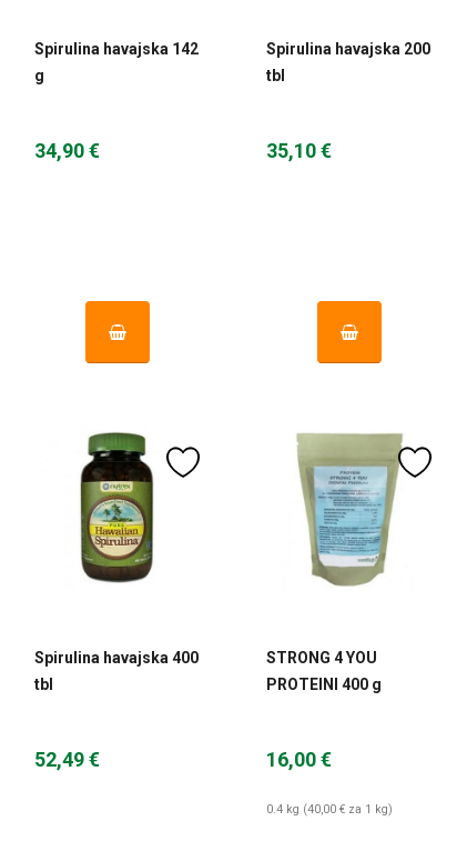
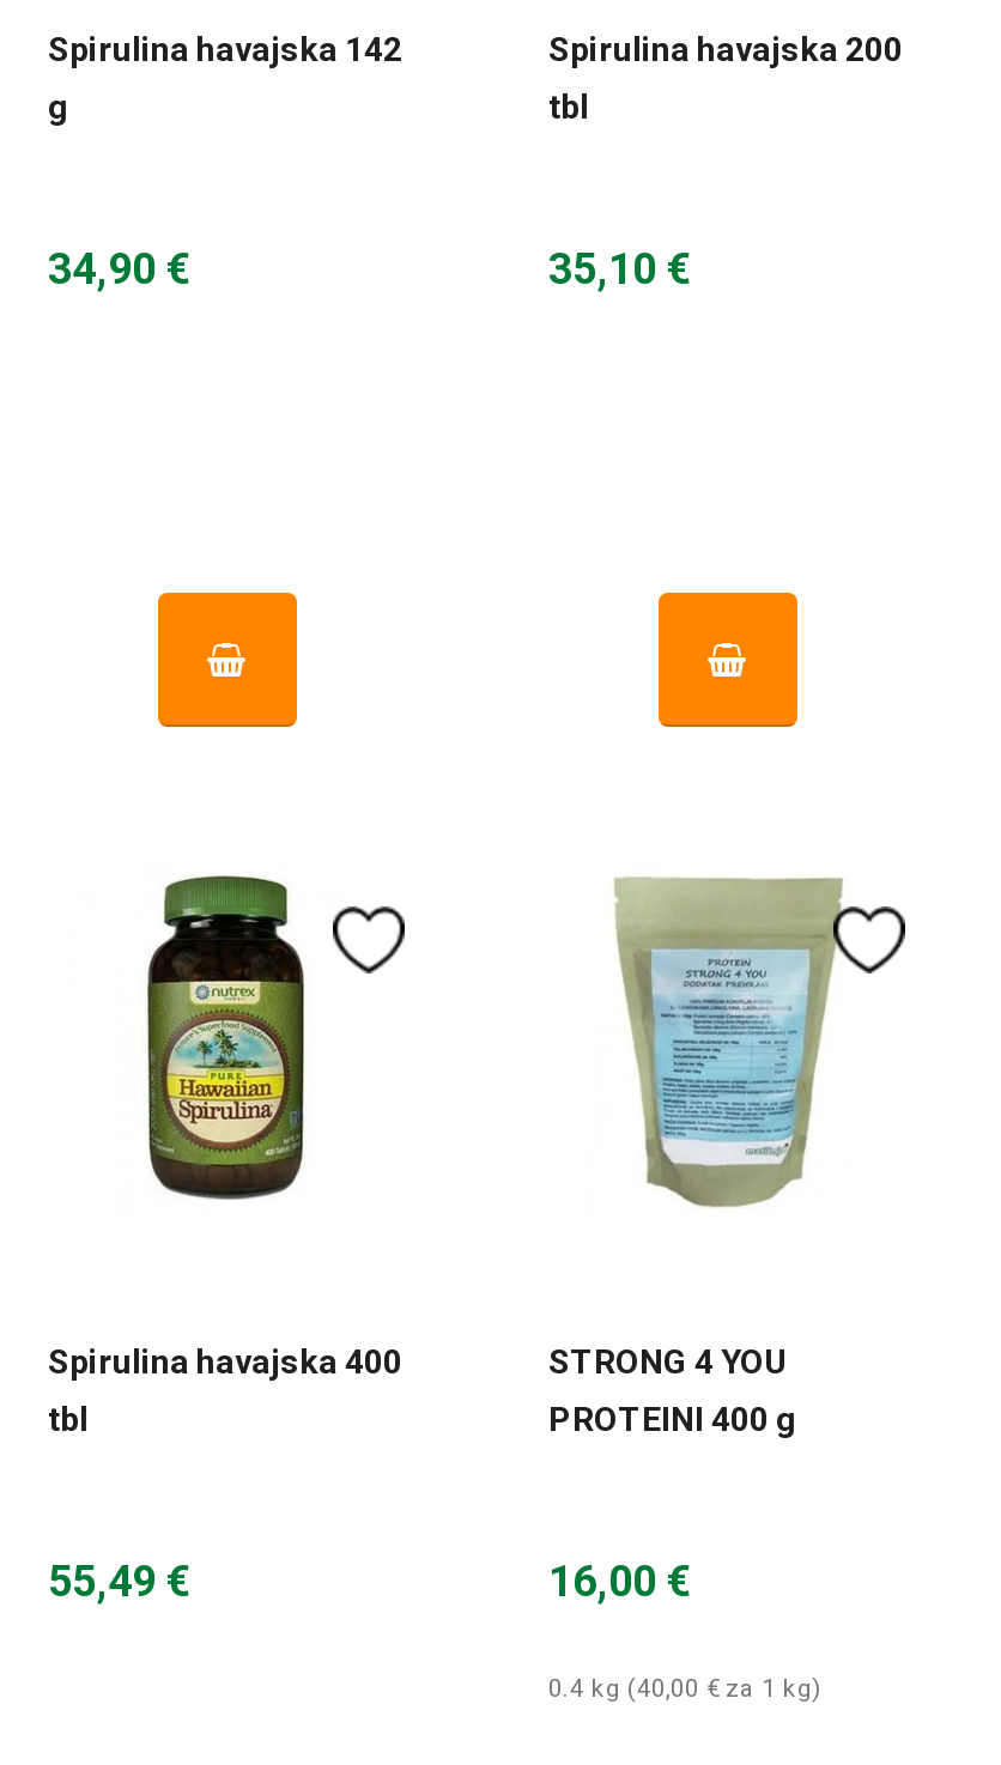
- 52,49 €
+ 55,49 €
